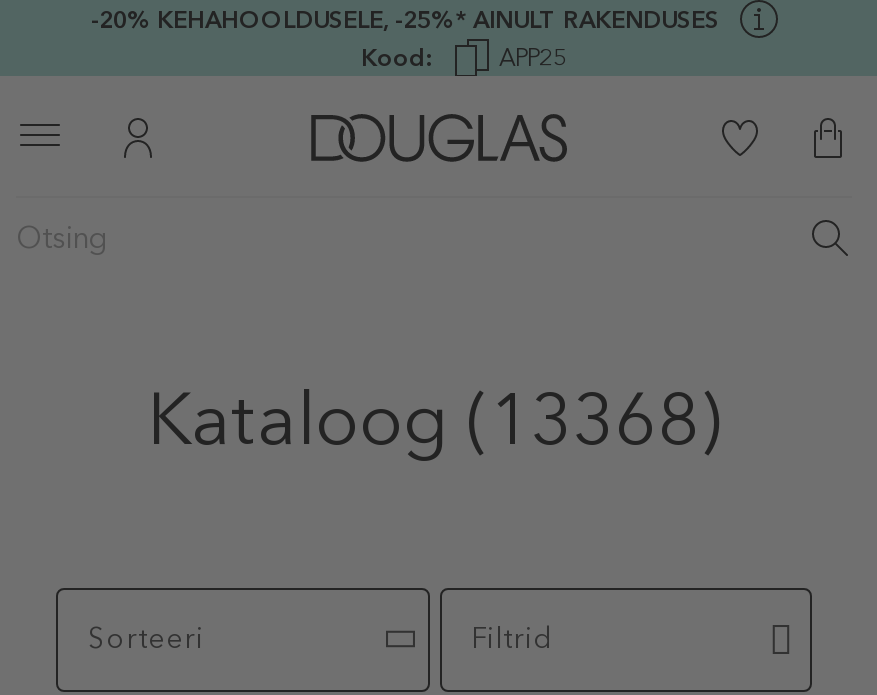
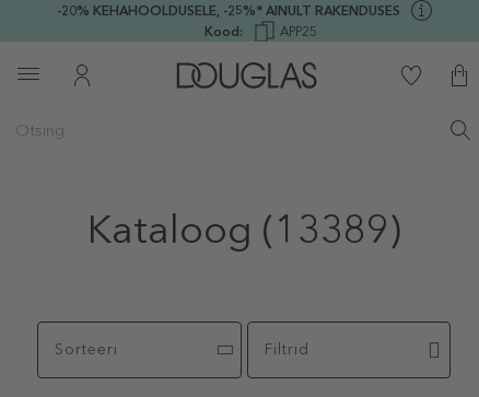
- Kataloog (13368)
+ Kataloog (13389)
